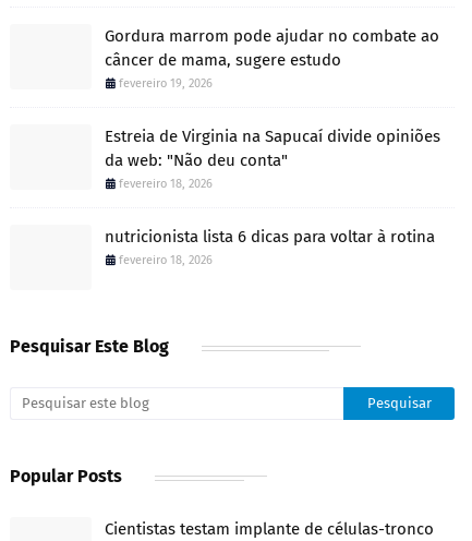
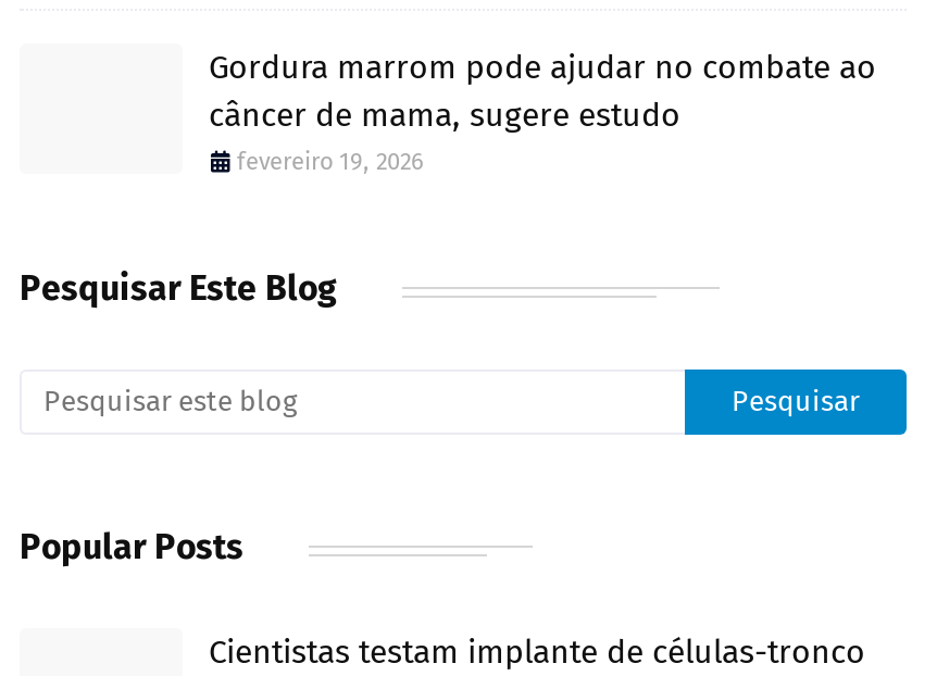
- Estreia de Virginia na Sapucaí divide opiniões
- da web: "Não deu conta"
- fevereiro 18, 2026
- nutricionista lista 6 dicas para voltar à rotina
- fevereiro 18, 2026
